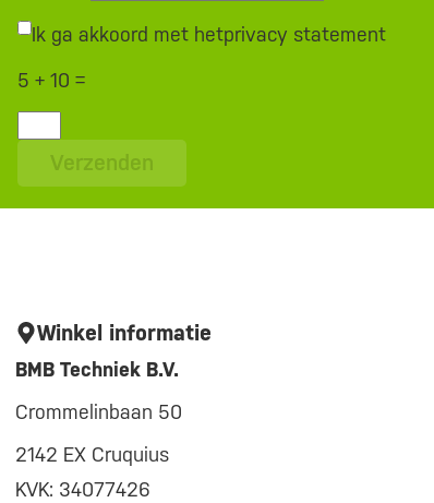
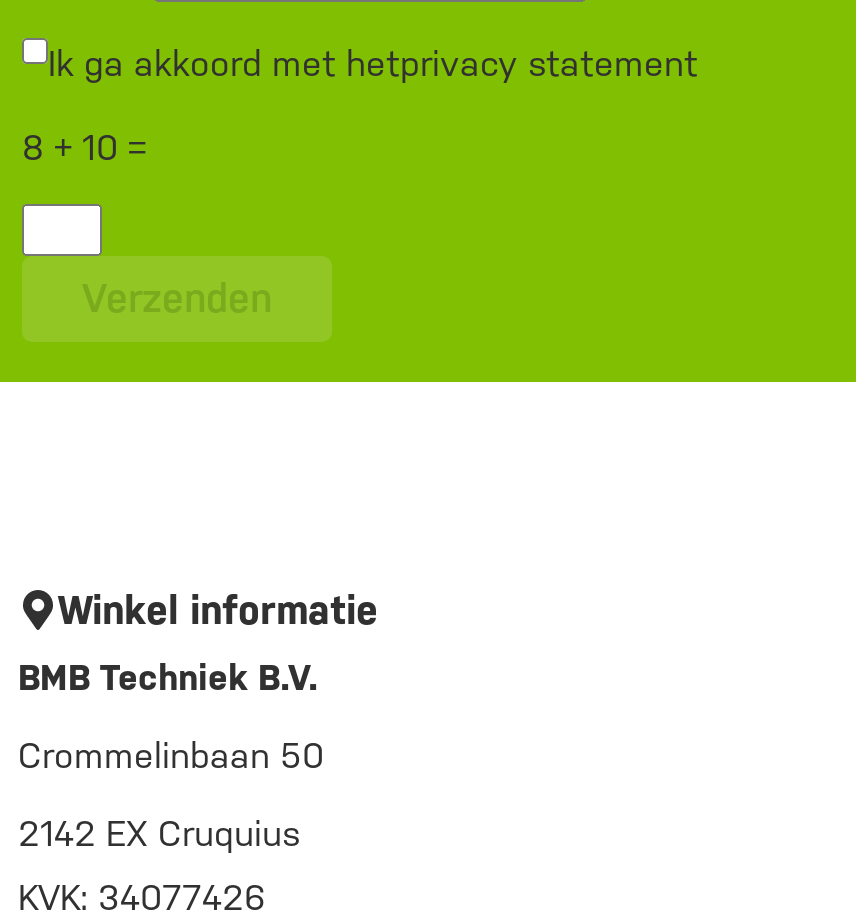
- 5 + 10 =
+ 8 + 10 =
